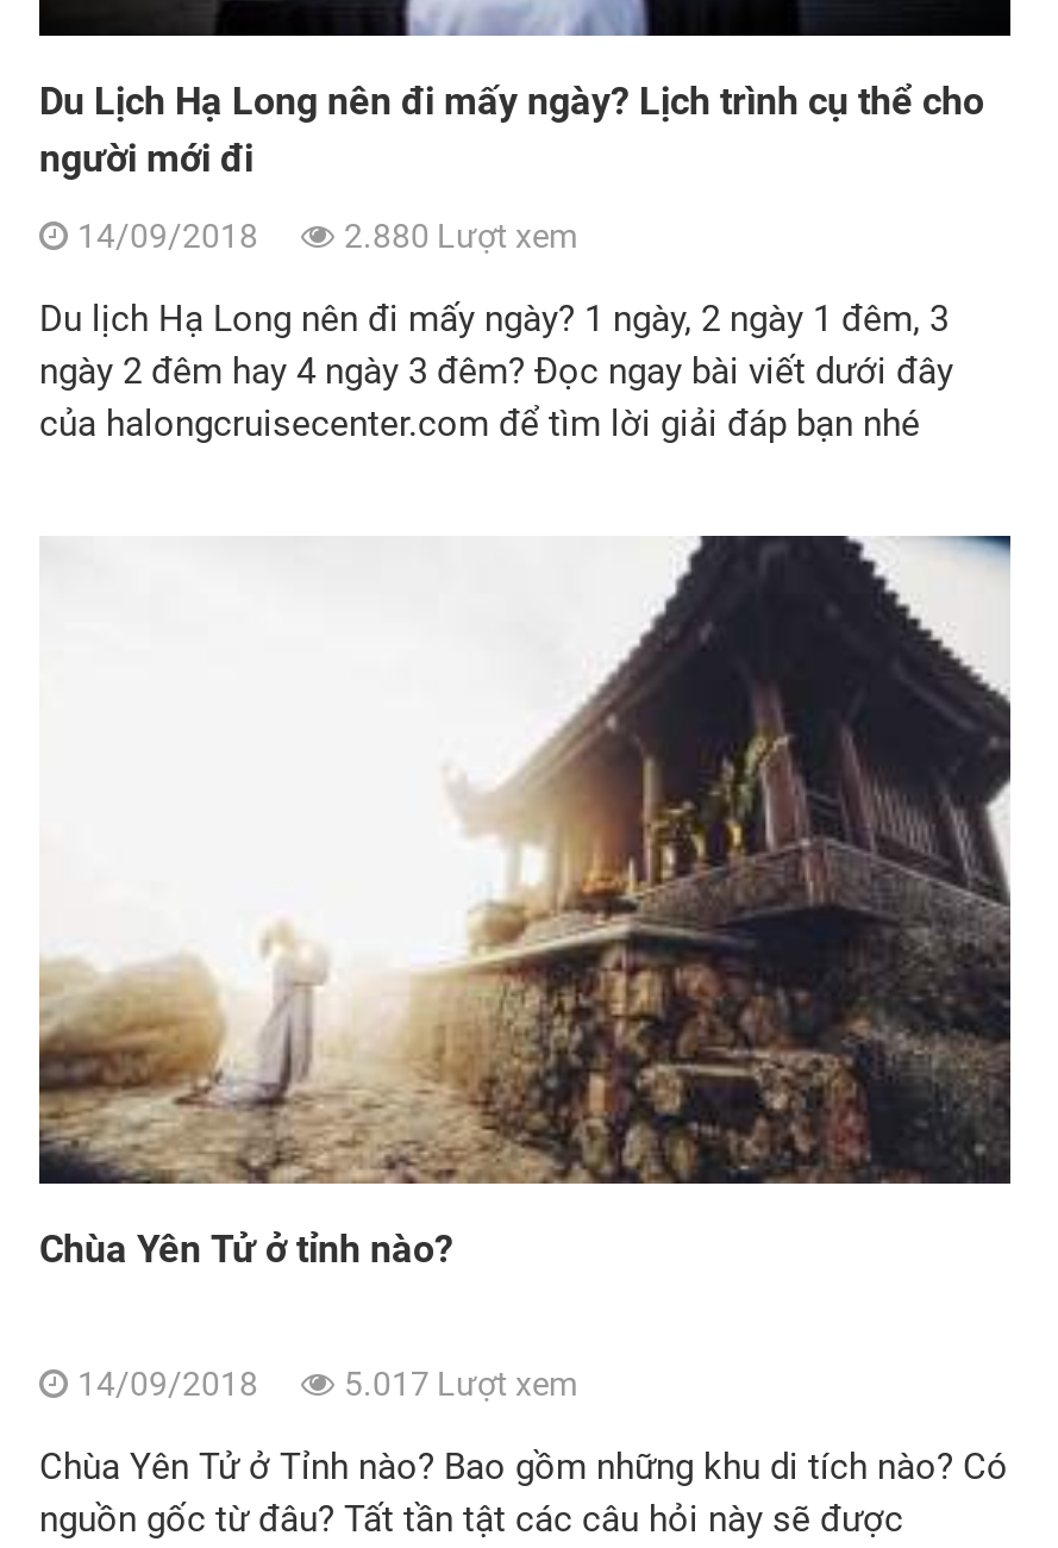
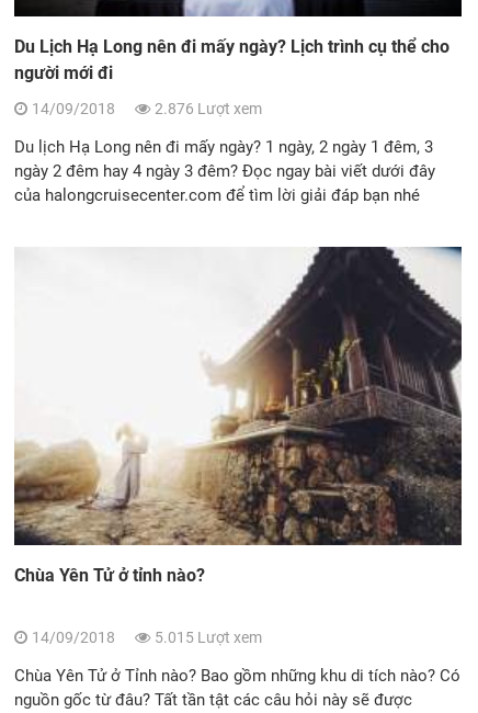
- 2.880 Lượt xem
+ 2.876 Lượt xem

- 5.017 Lượt xem
+ 5.015 Lượt xem
